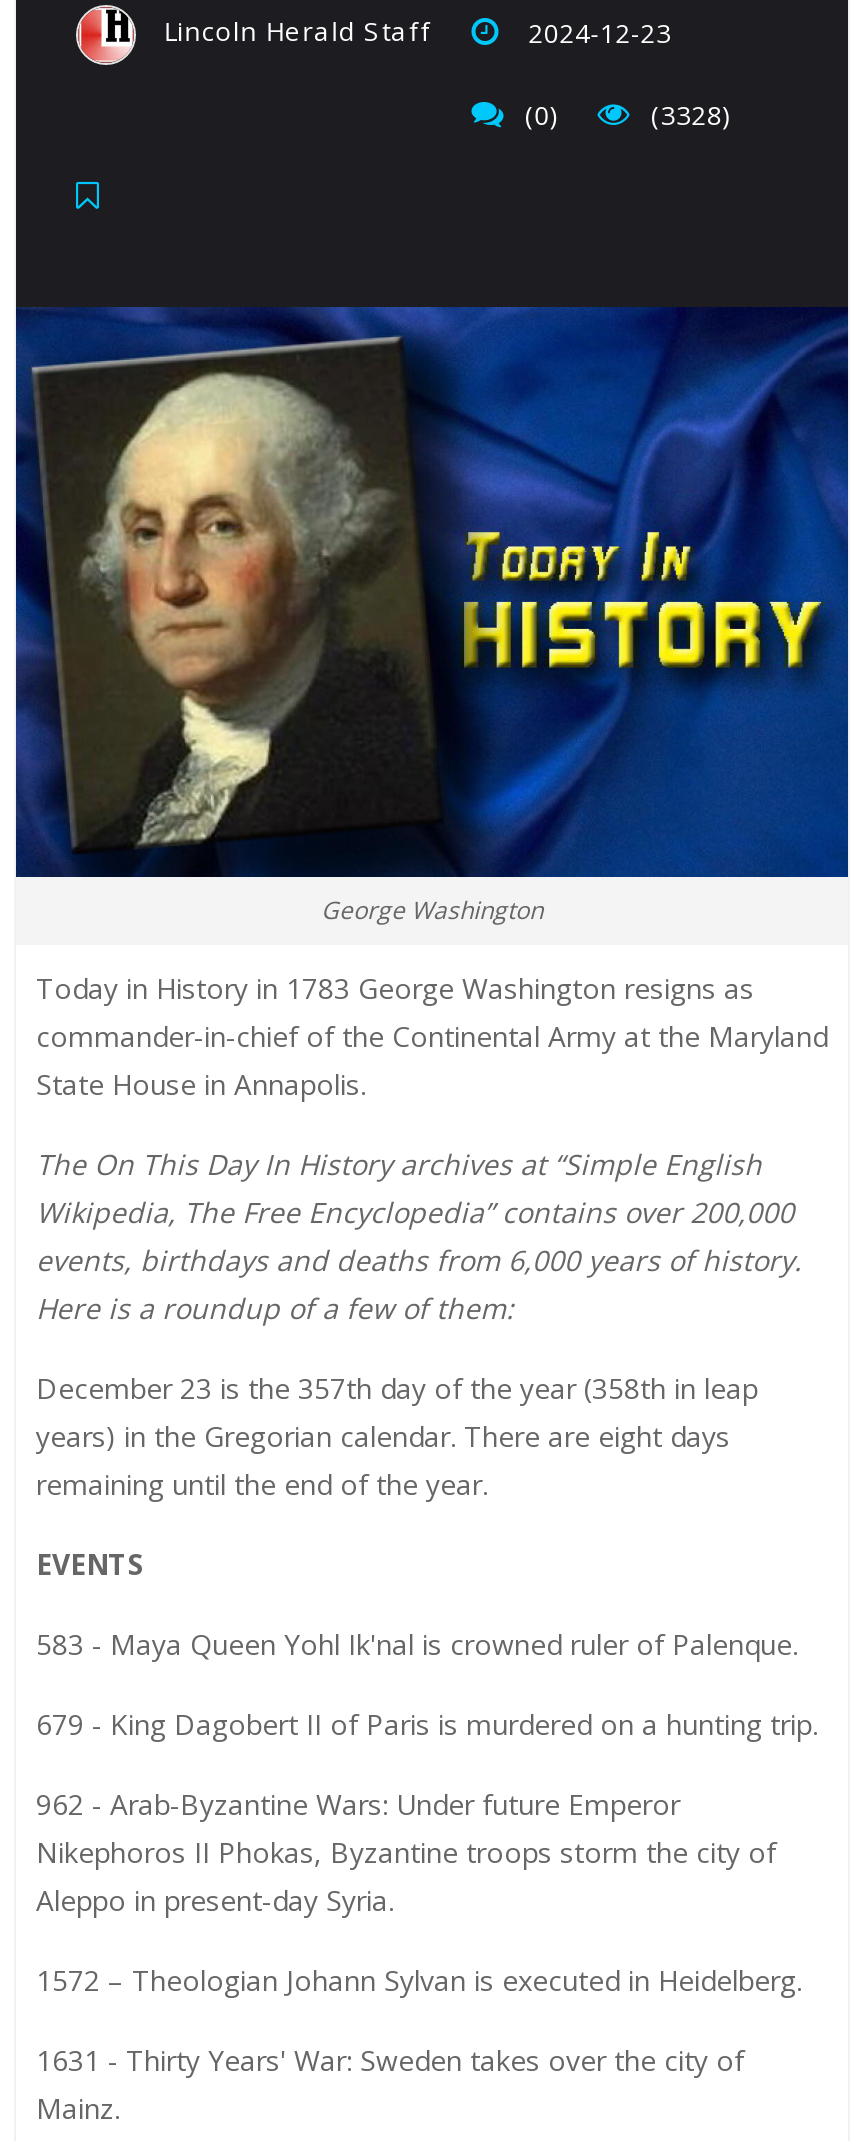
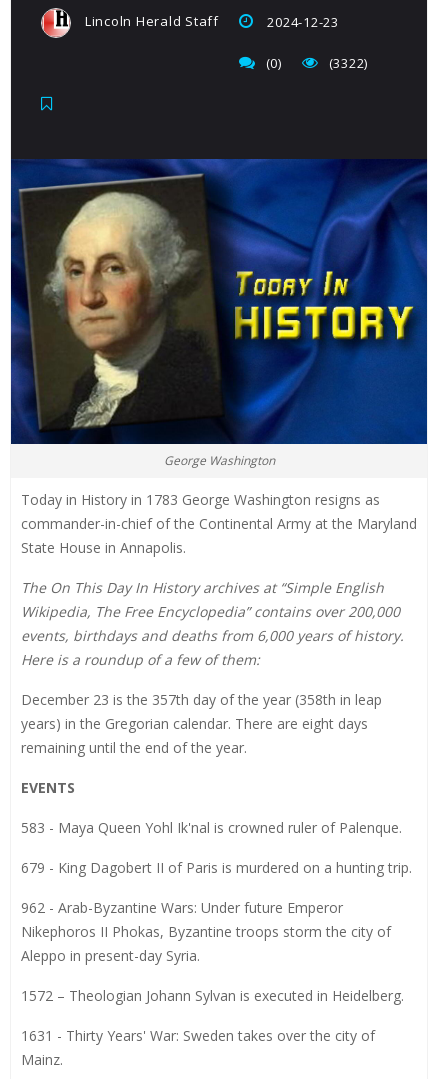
- (3328)
+ (3322)
